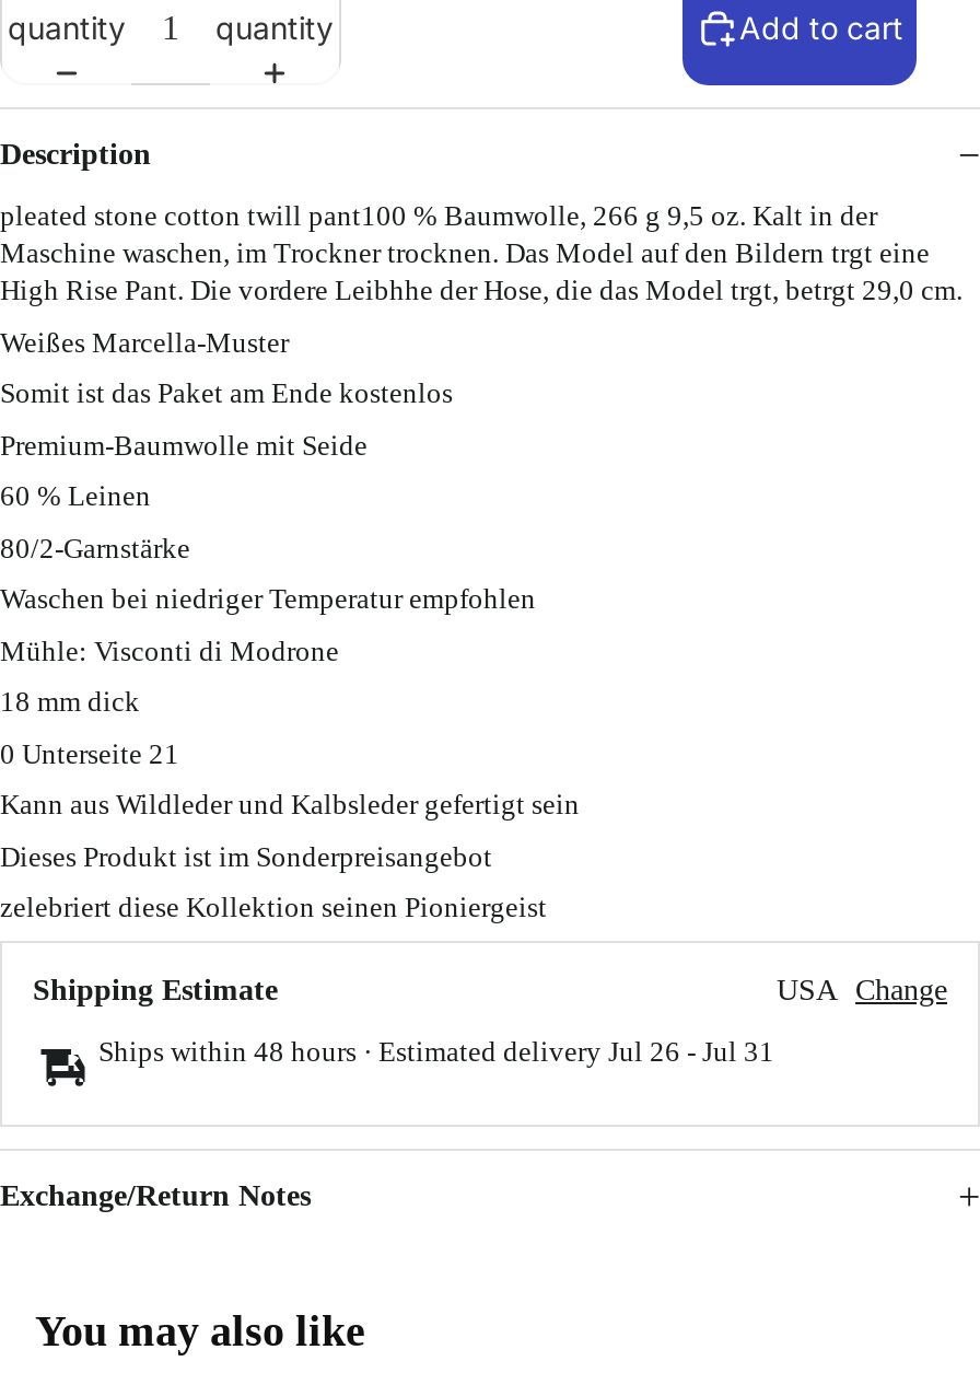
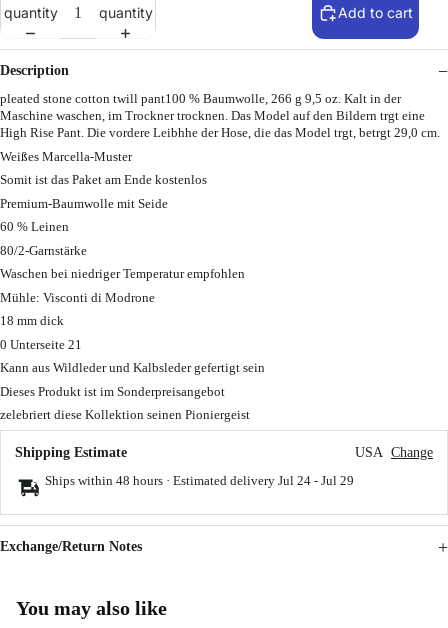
- Ships within 48 hours · Estimated delivery Jul 26 - Jul 31
+ Ships within 48 hours · Estimated delivery Jul 24 - Jul 29
